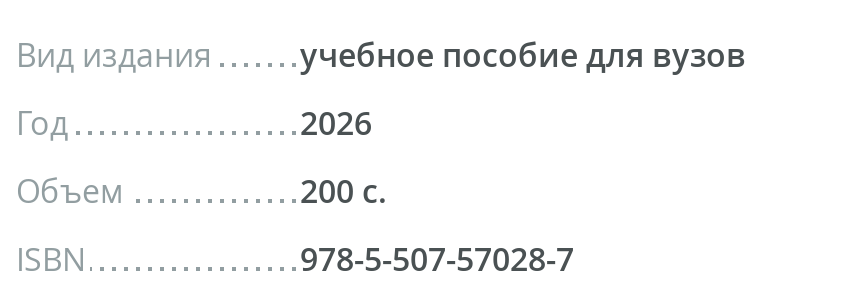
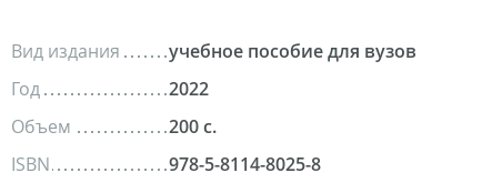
- 2026
+ 2022

- 978-5-507-57028-7
+ 978-5-8114-8025-8
